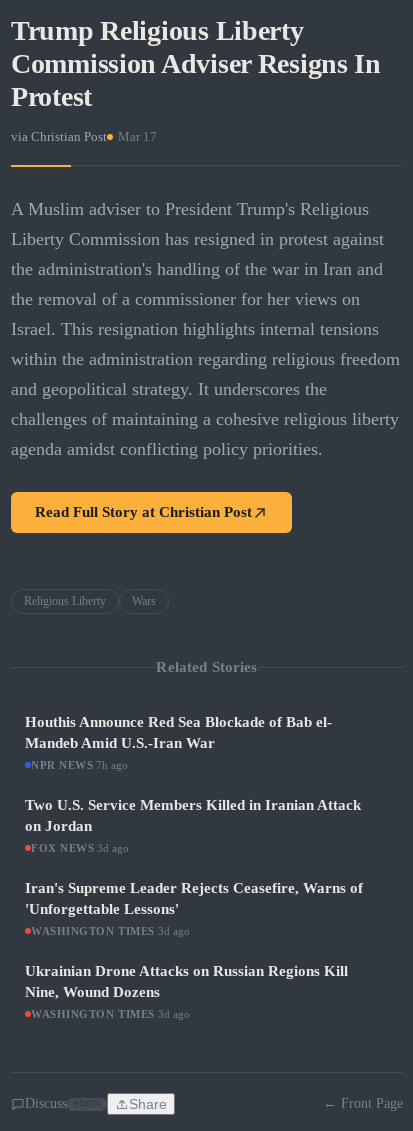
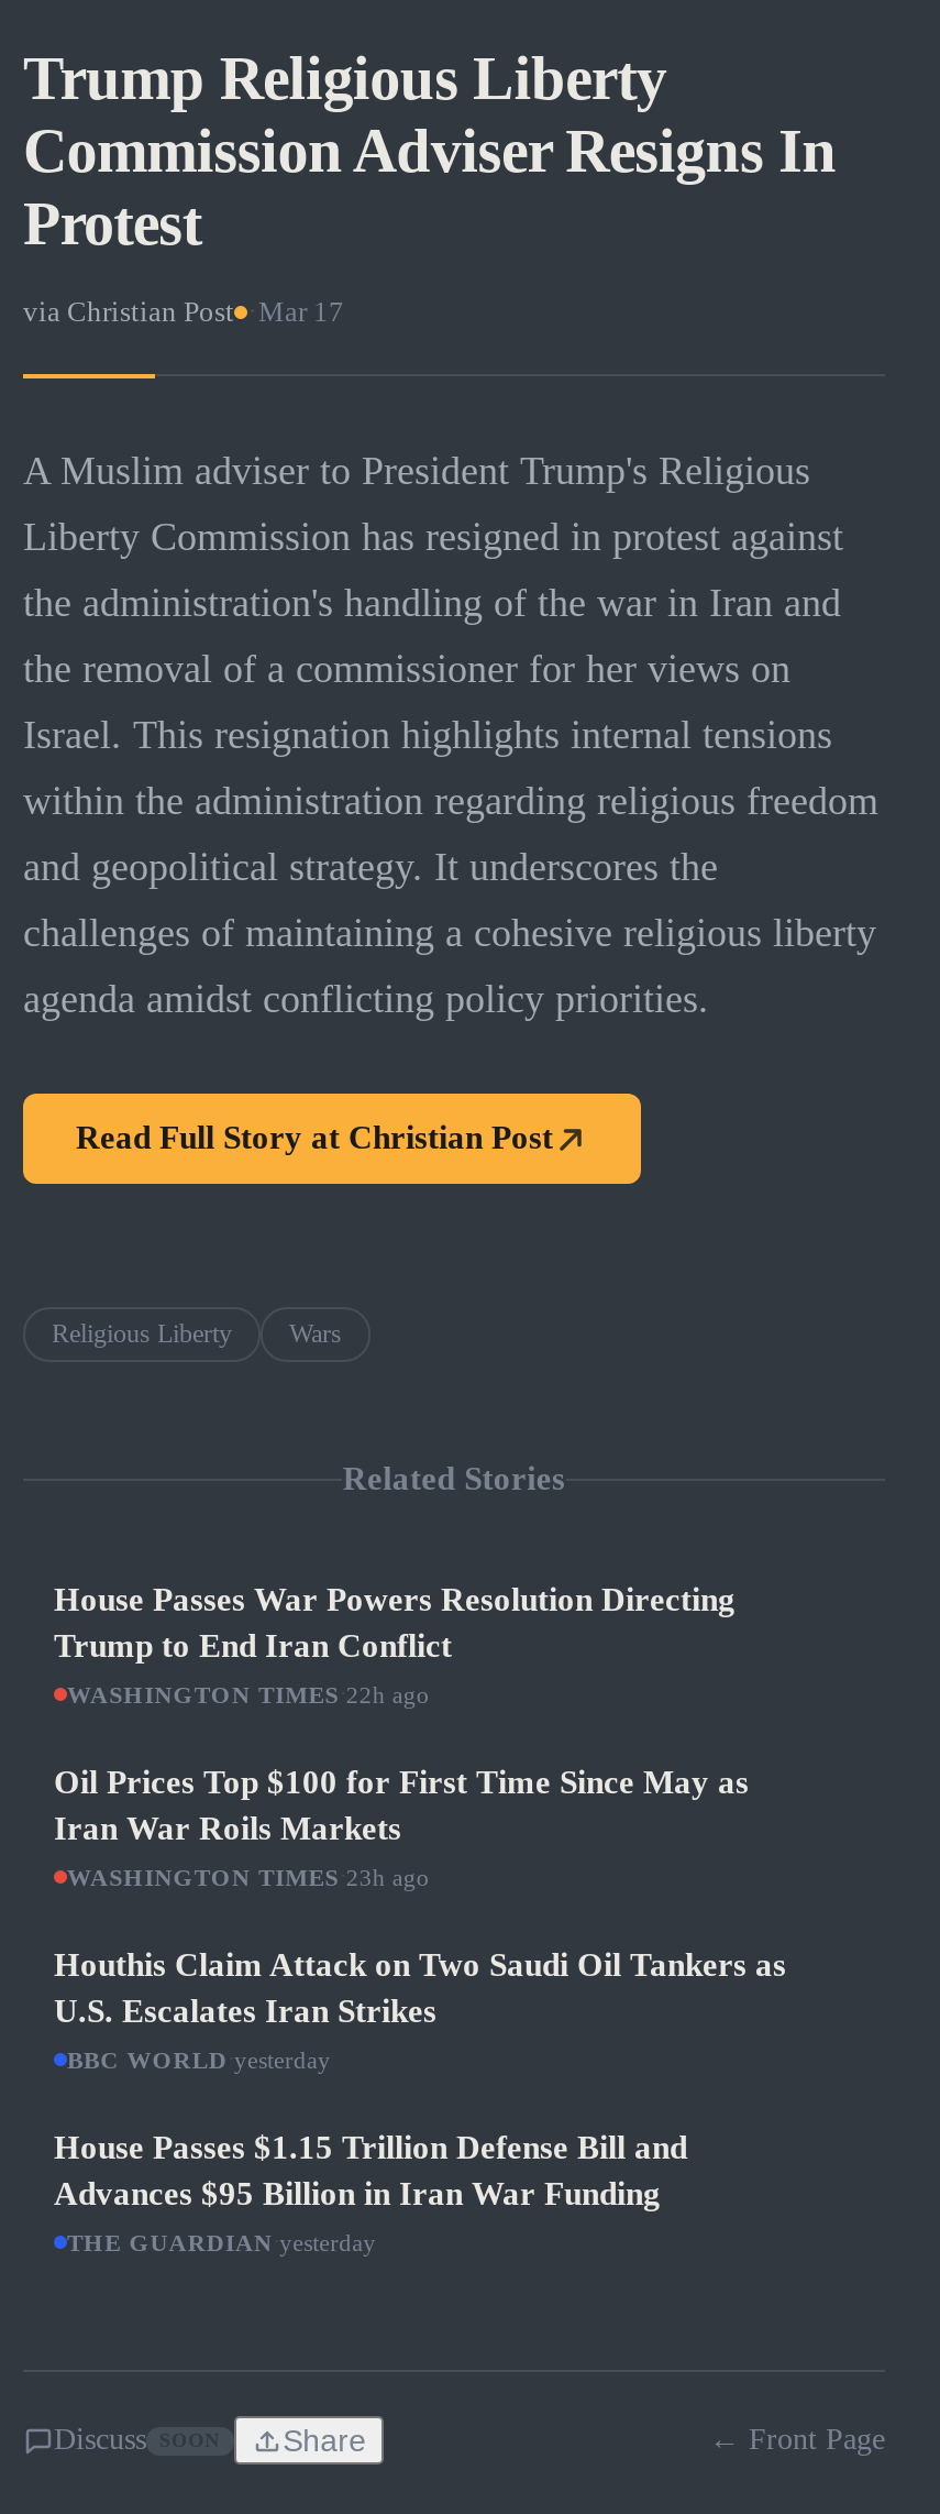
- Houthis Announce Red Sea Blockade of Bab el-
- Mandeb Amid U.S.-Iran War
+ House Passes War Powers Resolution Directing
+ Trump to End Iran Conflict

- NPR NEWS · 7h ago
+ WASHINGTON TIMES · 22h ago

- Two U.S. Service Members Killed in Iranian Attack
- on Jordan
+ Oil Prices Top $100 for First Time Since May as
+ Iran War Roils Markets

- FOX NEWS · 3d ago
+ WASHINGTON TIMES · 23h ago

- Iran's Supreme Leader Rejects Ceasefire, Warns of
- 'Unforgettable Lessons'
+ Houthis Claim Attack on Two Saudi Oil Tankers as
+ U.S. Escalates Iran Strikes

- WASHINGTON TIMES · 3d ago
+ BBC WORLD · yesterday

- Ukrainian Drone Attacks on Russian Regions Kill
- Nine, Wound Dozens
+ House Passes $1.15 Trillion Defense Bill and
+ Advances $95 Billion in Iran War Funding

- WASHINGTON TIMES · 3d ago
+ THE GUARDIAN · yesterday
